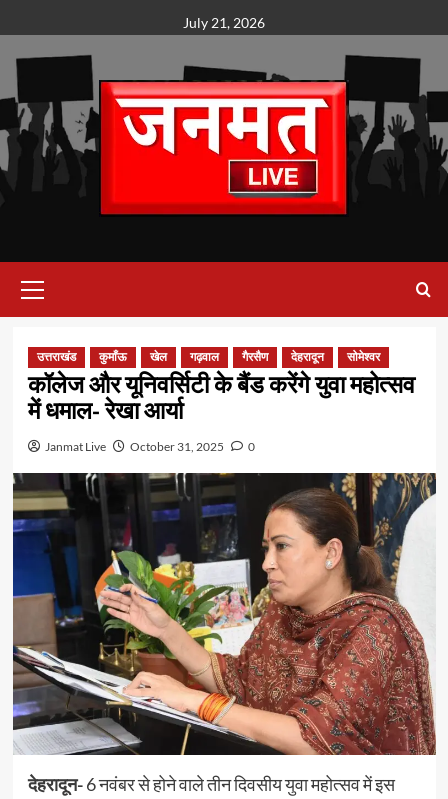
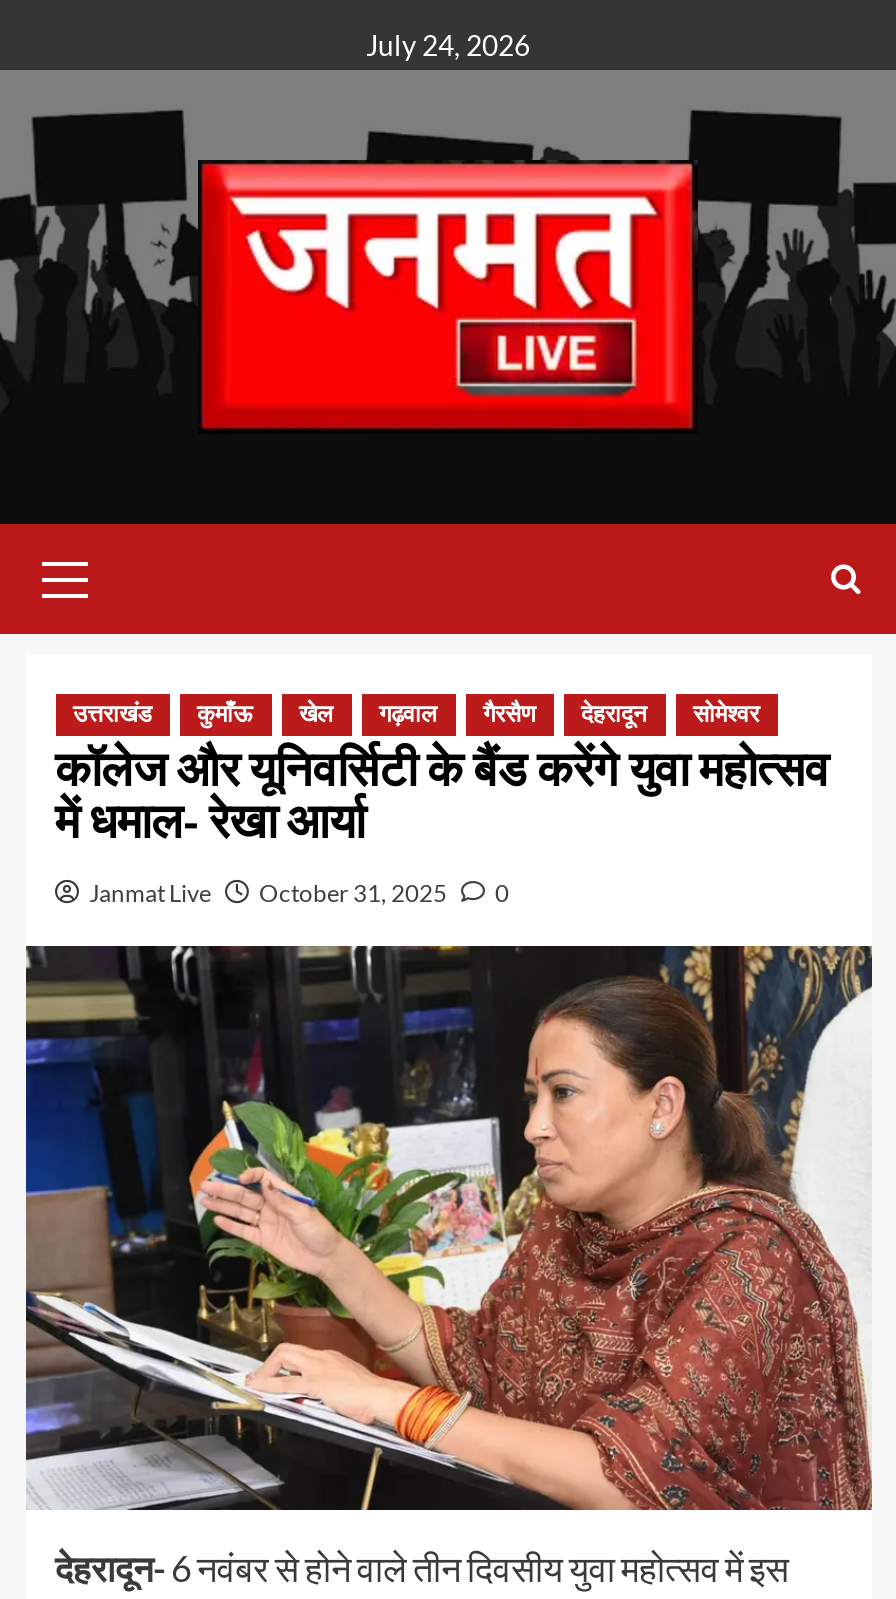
- July 21, 2026
+ July 24, 2026
